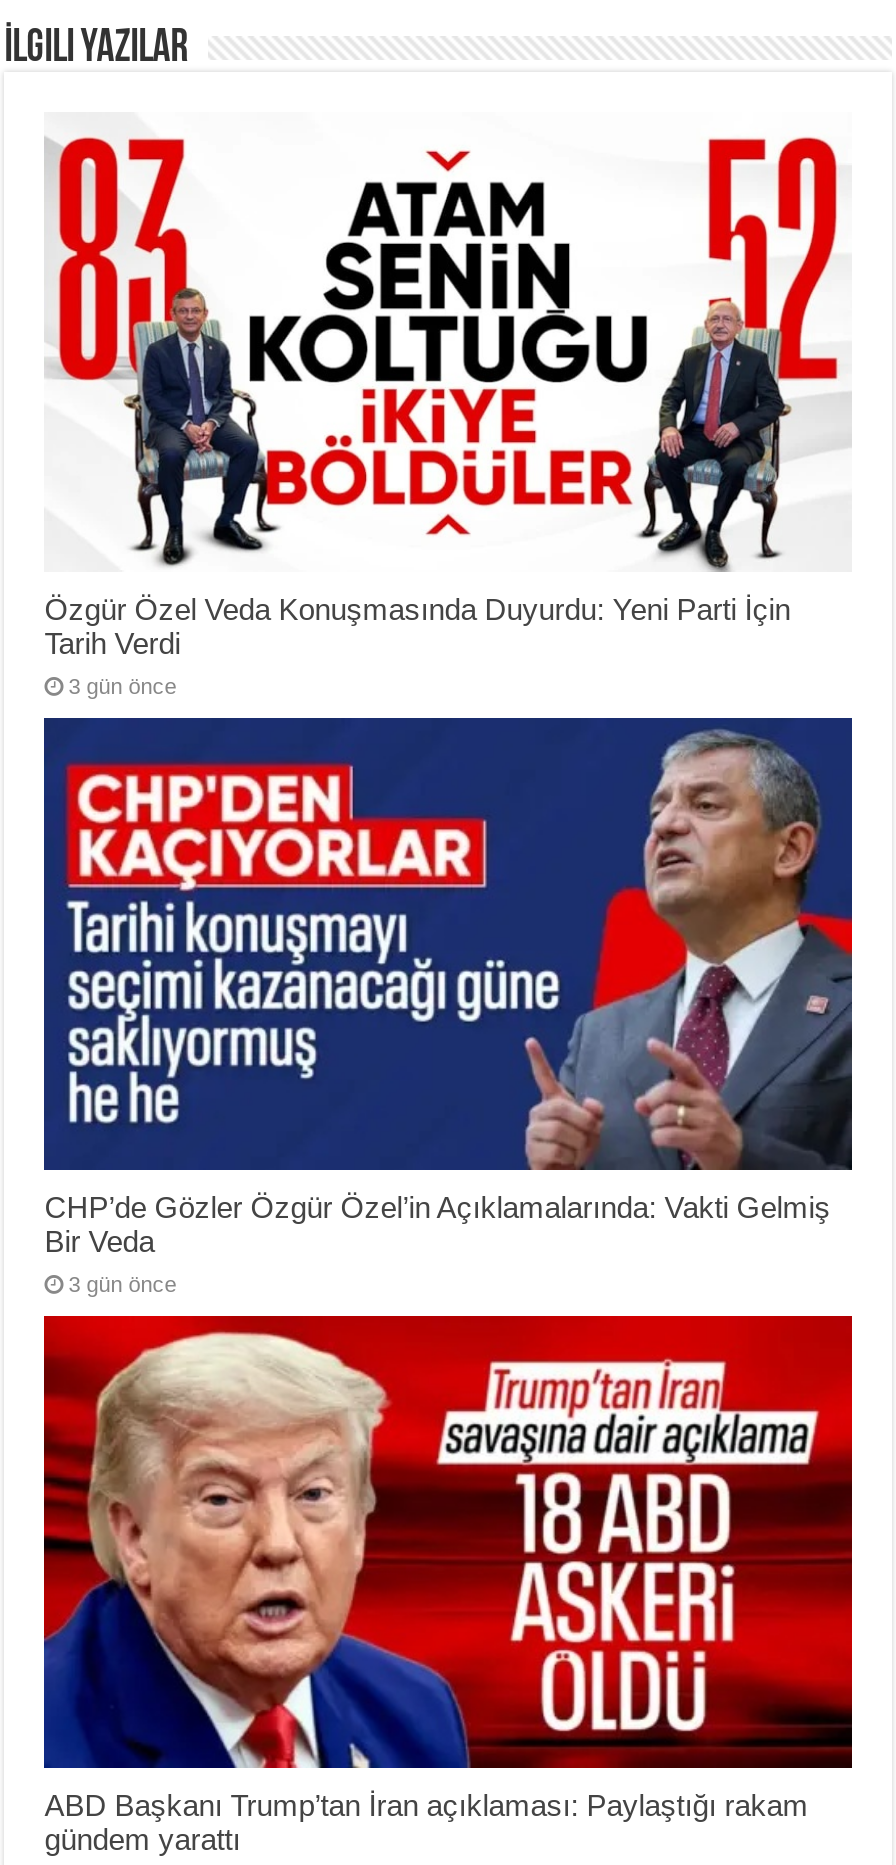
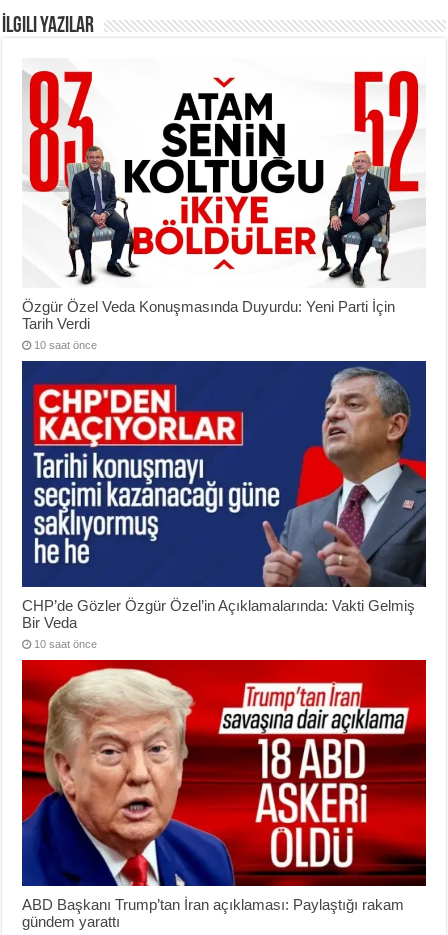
- 3 gün önce
+ 10 saat önce

- 3 gün önce
+ 10 saat önce
